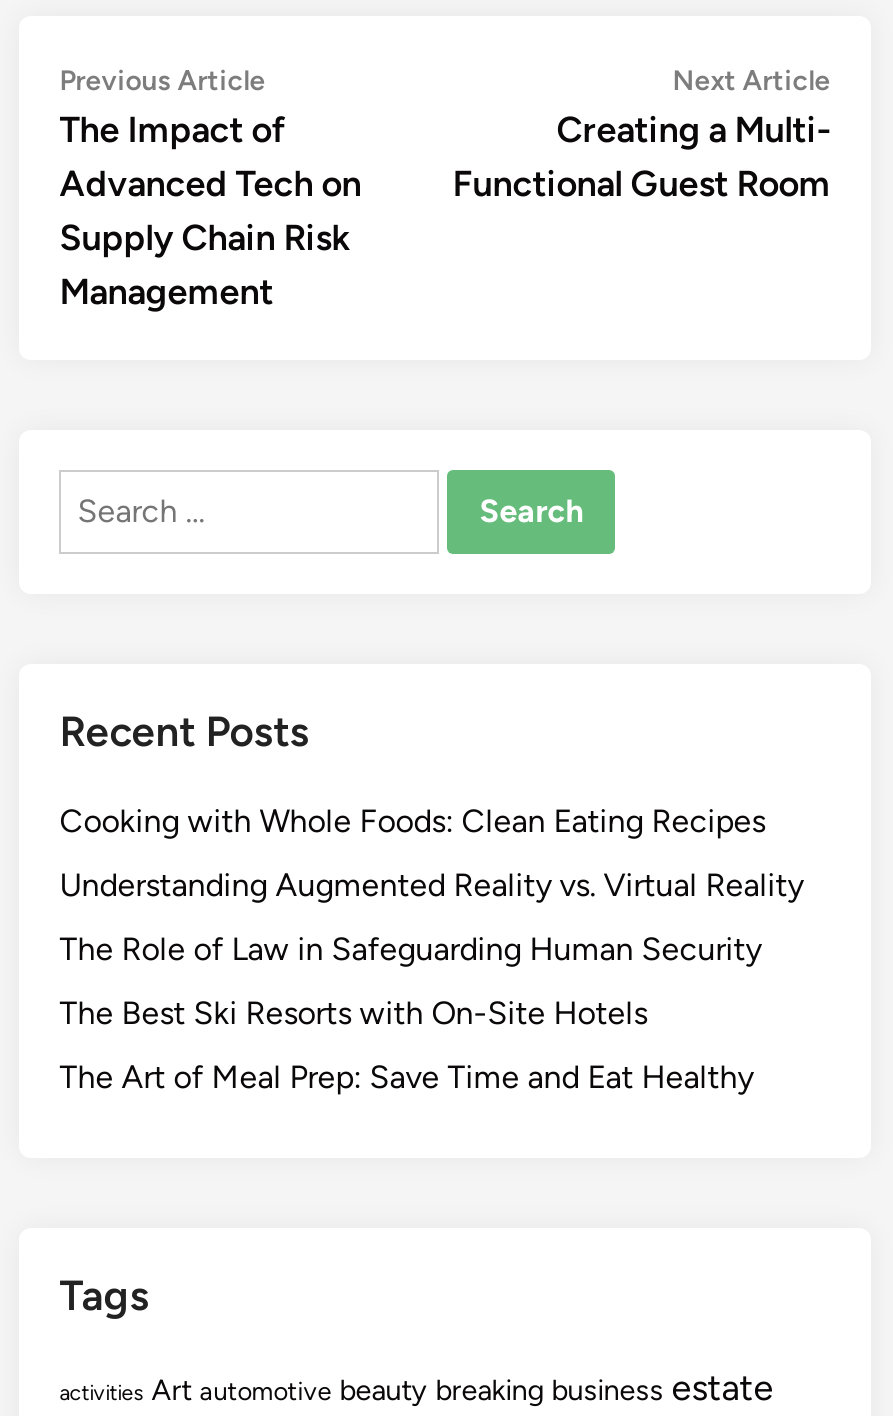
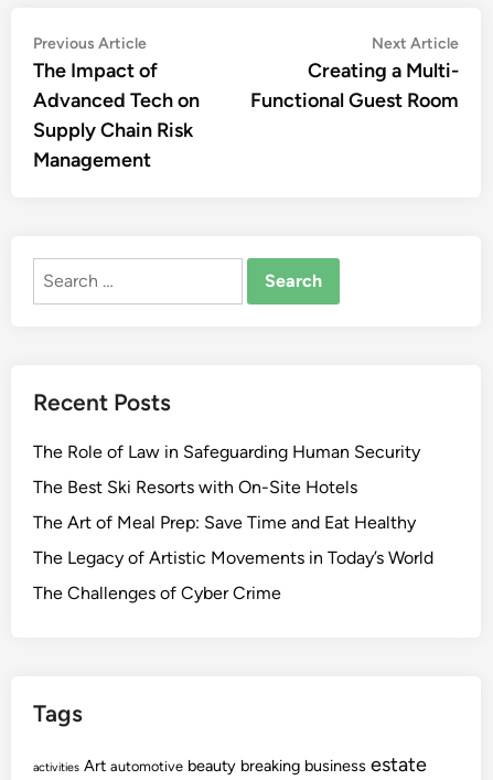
- Cooking with Whole Foods: Clean Eating Recipes
- Understanding Augmented Reality vs. Virtual Reality

moved up: The Role of Law in Safeguarding Human Security | The Best Ski Resorts with On-Site Hotels | The Art of Meal Prep: Save Time and Eat Healthy

+ The Legacy of Artistic Movements in Today’s World
+ The Challenges of Cyber Crime
